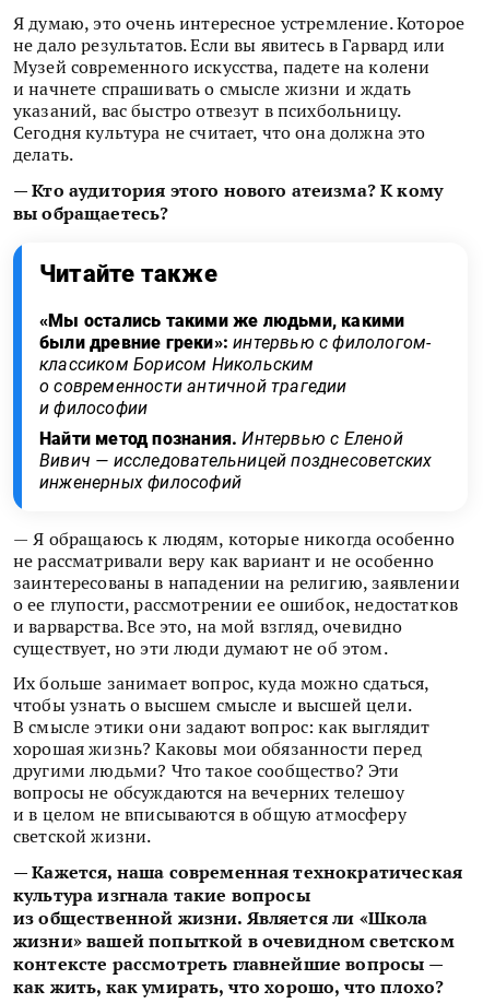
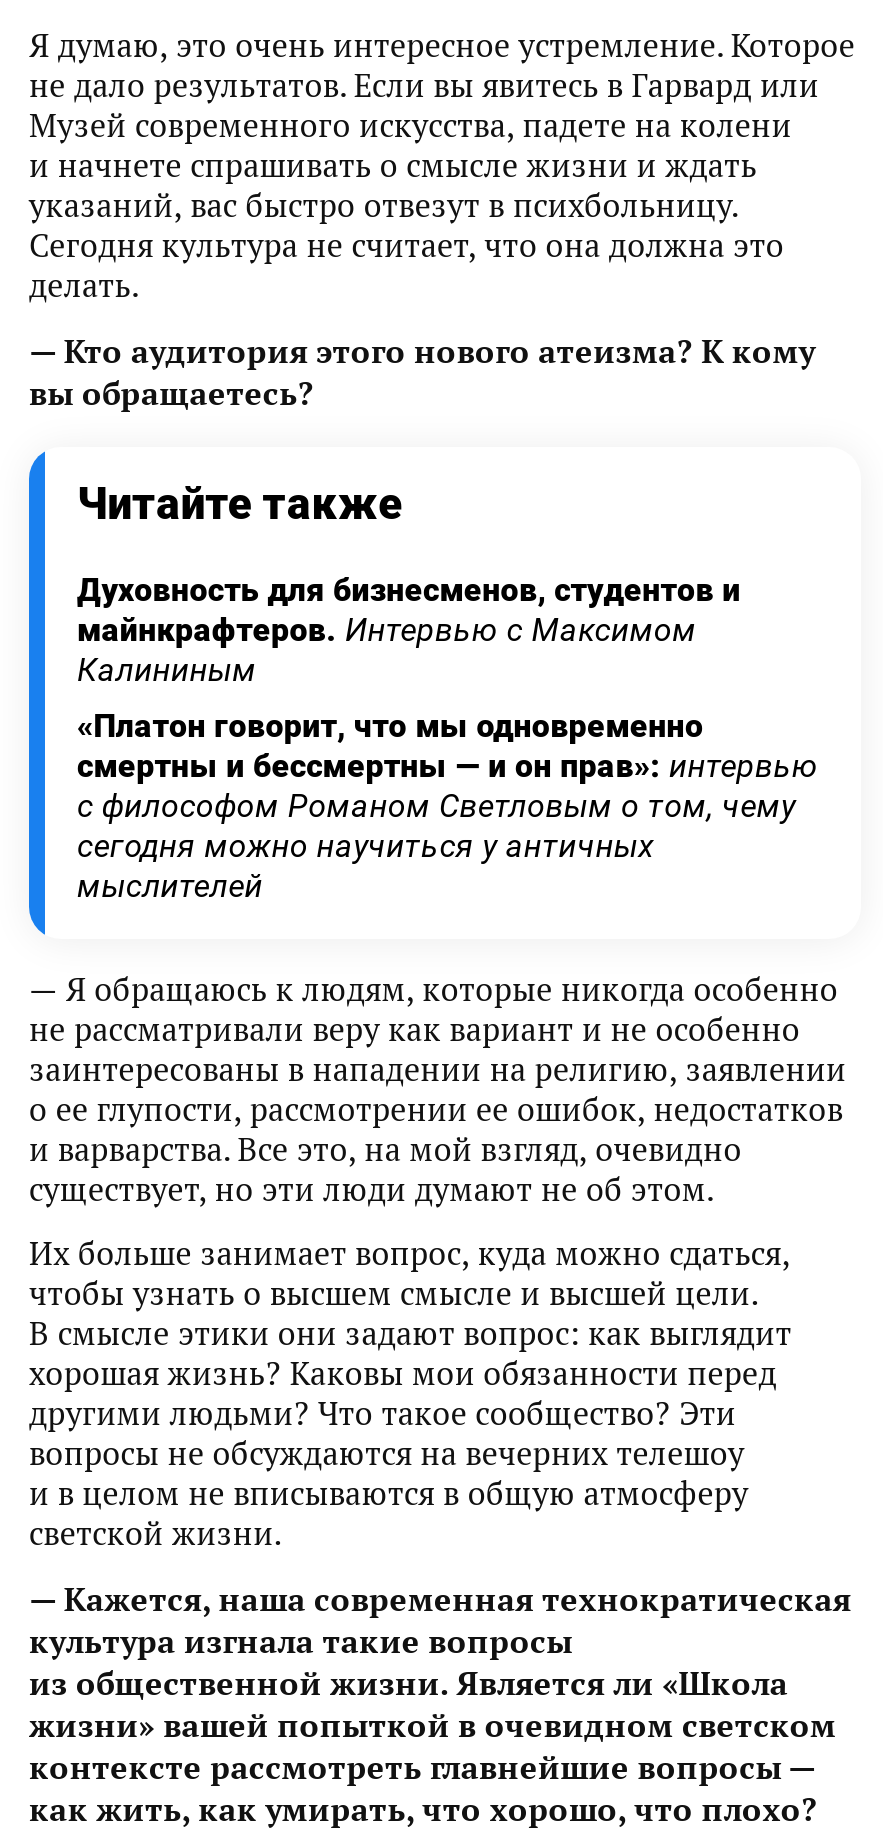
- «Мы остались такими же людьми, какими
- были древние греки»: интервью с филологом-
- классиком Борисом Никольским
- о современности античной трагедии
- и философии
+ Духовность для бизнесменов, студентов и
+ майнкрафтеров. Интервью с Максимом
+ Калининым

- Найти метод познания. Интервью с Еленой
- Вивич — исследовательницей позднесоветских
- инженерных философий
+ «Платон говорит, что мы одновременно
+ смертны и бессмертны — и он прав»: интервью
+ с философом Романом Светловым о том, чему
+ сегодня можно научиться у античных
+ мыслителей
